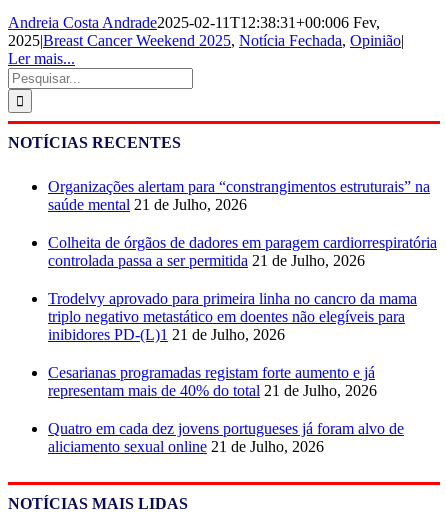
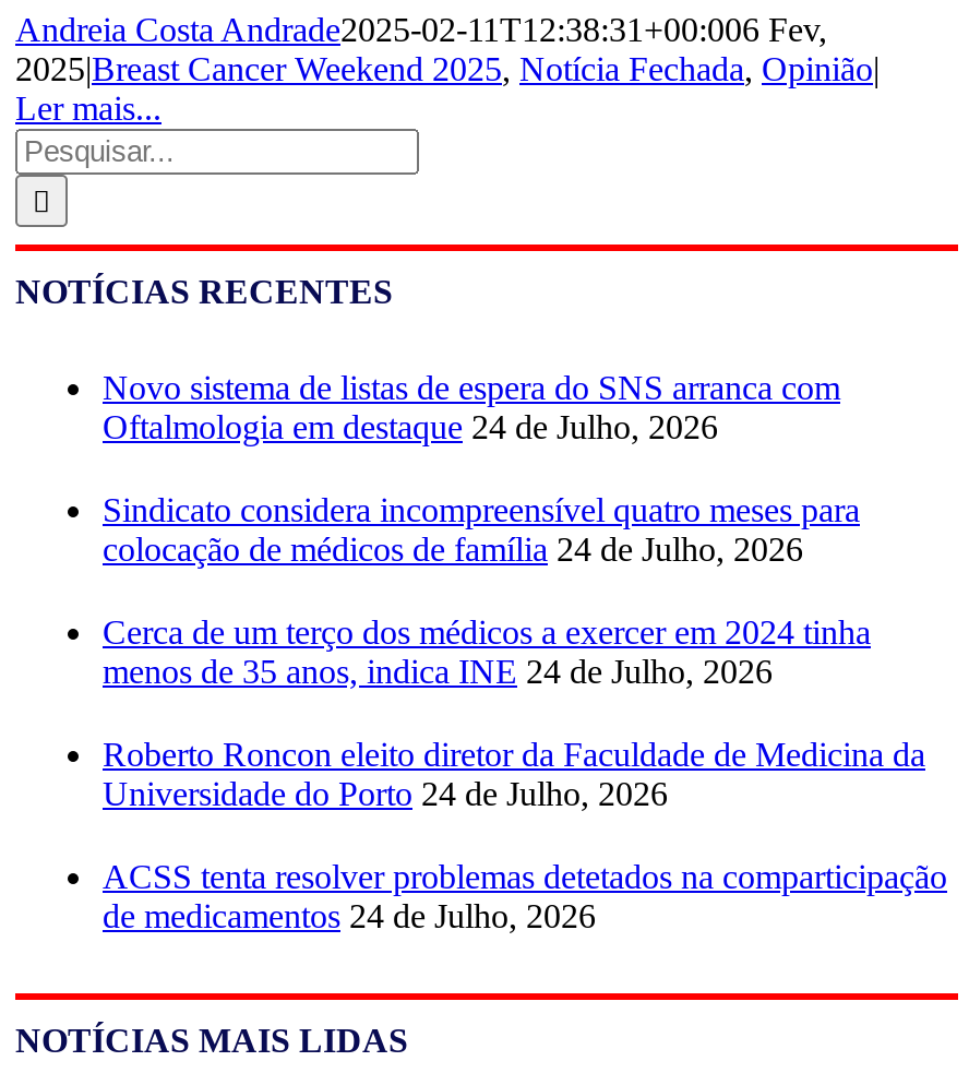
- Organizações alertam para “constrangimentos estruturais” na
- saúde mental 21 de Julho, 2026
+ Novo sistema de listas de espera do SNS arranca com
+ Oftalmologia em destaque 24 de Julho, 2026

- Colheita de órgãos de dadores em paragem cardiorrespiratória
- controlada passa a ser permitida 21 de Julho, 2026
+ Sindicato considera incompreensível quatro meses para
+ colocação de médicos de família 24 de Julho, 2026

- Trodelvy aprovado para primeira linha no cancro da mama
- triplo negativo metastático em doentes não elegíveis para
- inibidores PD-(L)1 21 de Julho, 2026
+ Cerca de um terço dos médicos a exercer em 2024 tinha
+ menos de 35 anos, indica INE 24 de Julho, 2026

- Cesarianas programadas registam forte aumento e já
- representam mais de 40% do total 21 de Julho, 2026
+ Roberto Roncon eleito diretor da Faculdade de Medicina da
+ Universidade do Porto 24 de Julho, 2026

- Quatro em cada dez jovens portugueses já foram alvo de
- aliciamento sexual online 21 de Julho, 2026
+ ACSS tenta resolver problemas detetados na comparticipação
+ de medicamentos 24 de Julho, 2026
